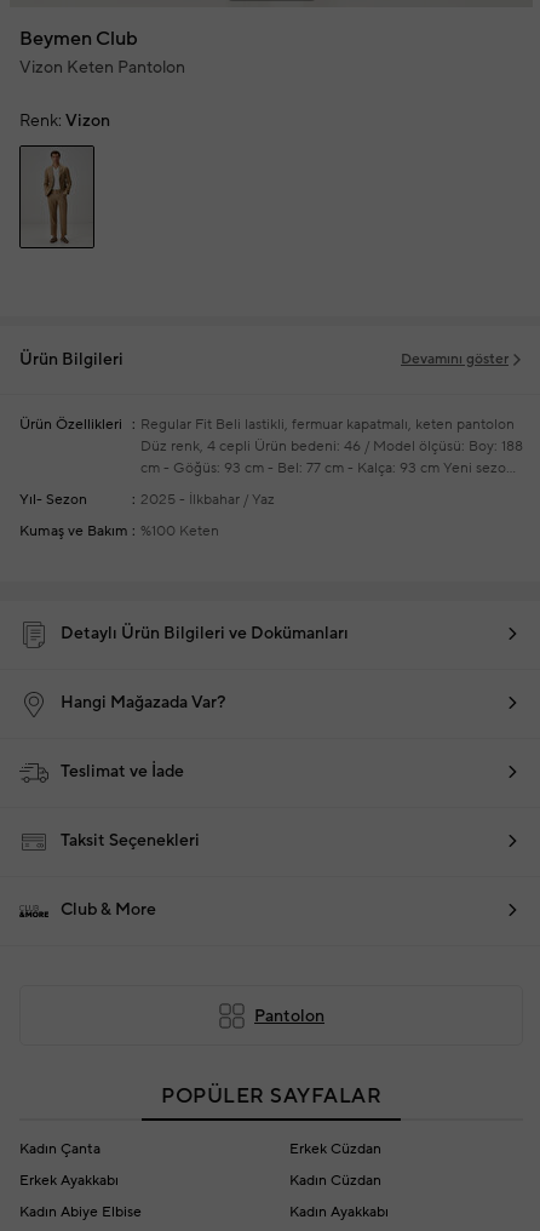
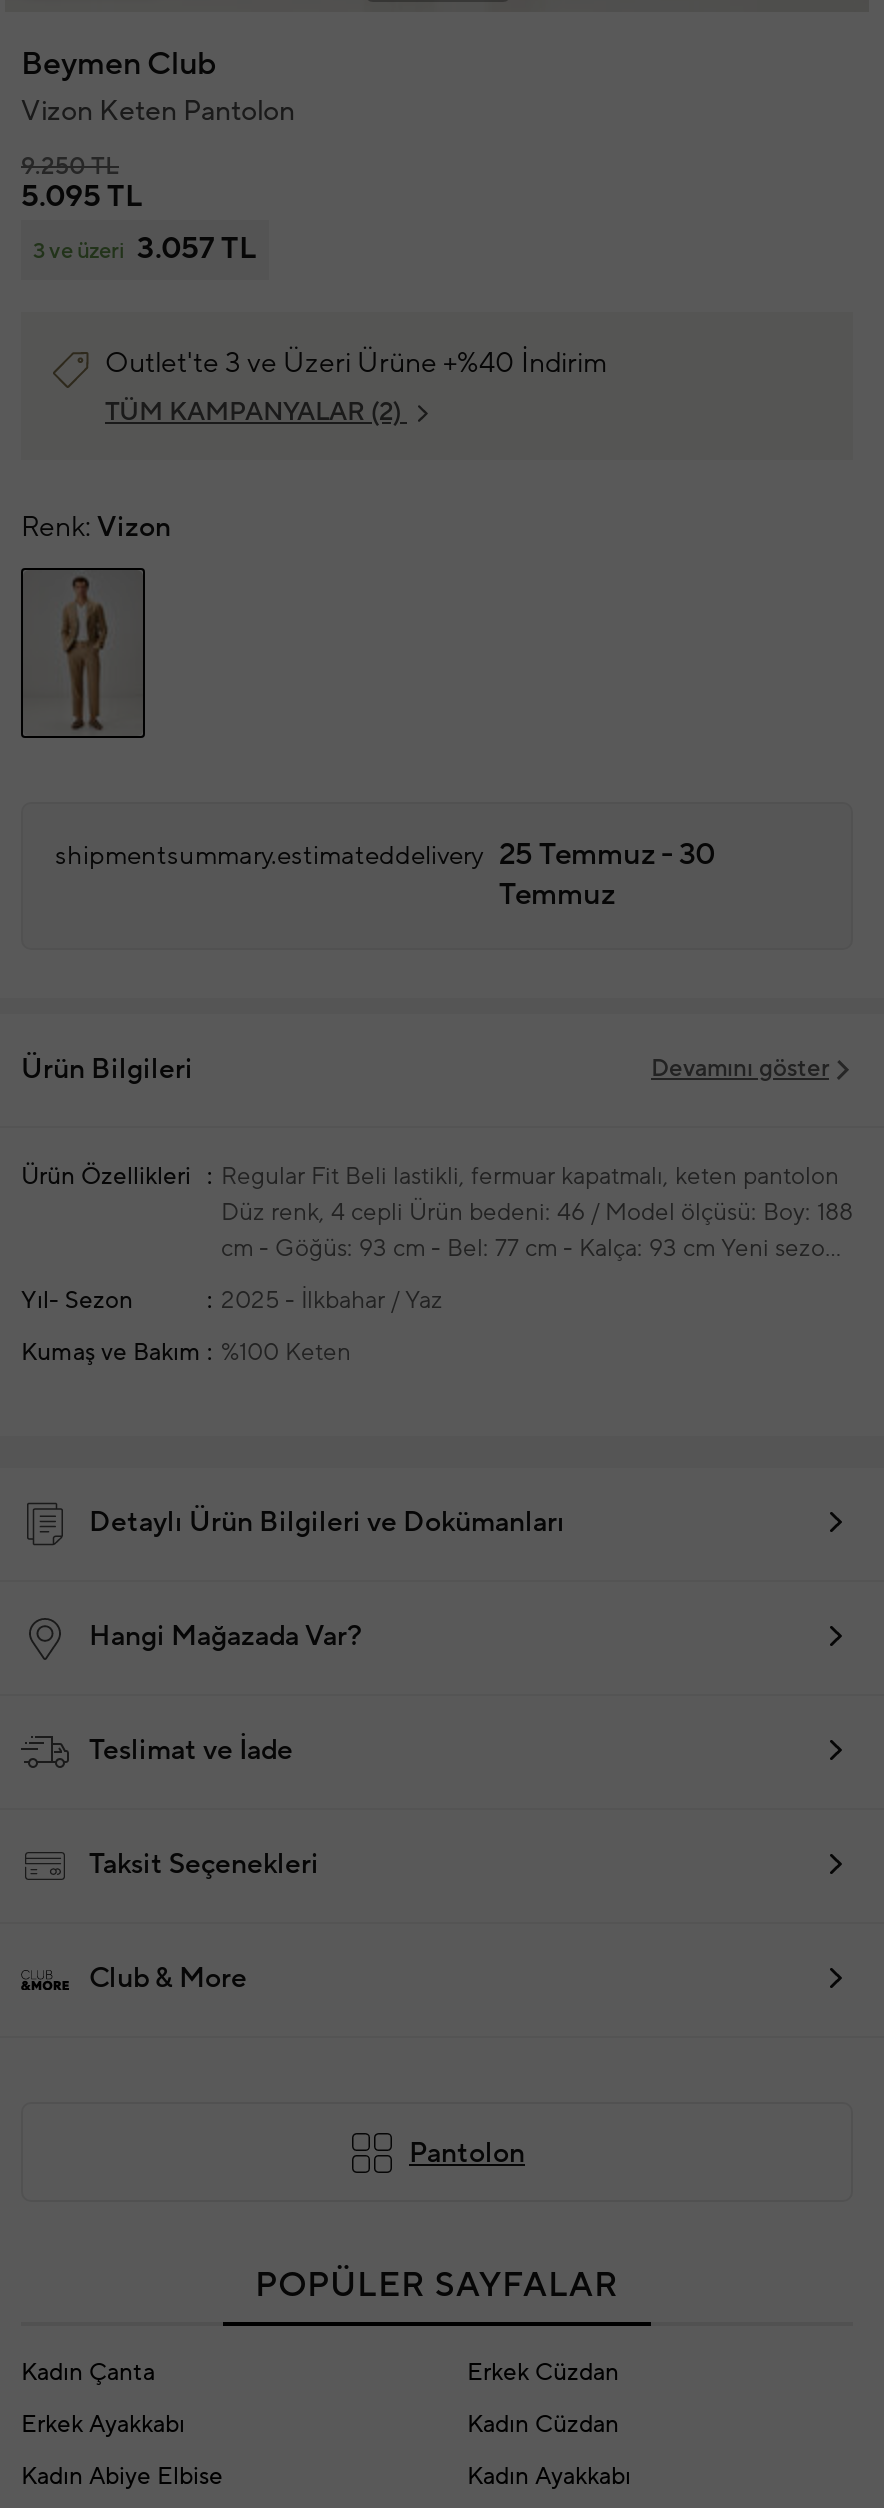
+ 9.250 TL
+ 5.095 TL
+ 3 ve üzeri 3.057 TL
+ Outlet'te 3 ve Üzeri Ürüne +%40 İndirim
+ TÜM KAMPANYALAR (2)

+ shipmentsummary.estimateddelivery 25 Temmuz - 30
+ Temmuz
